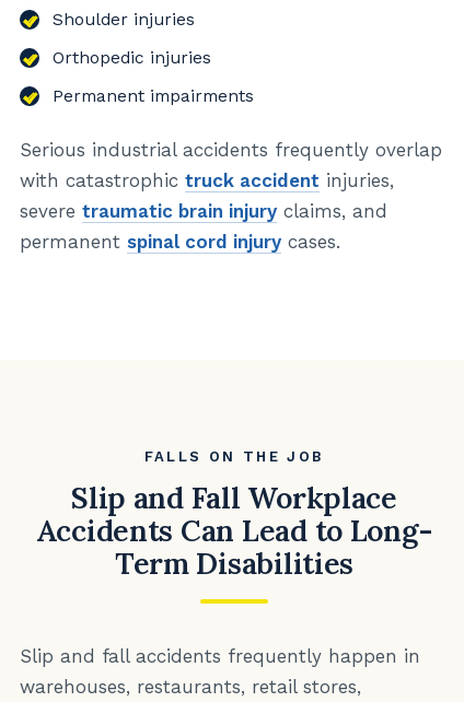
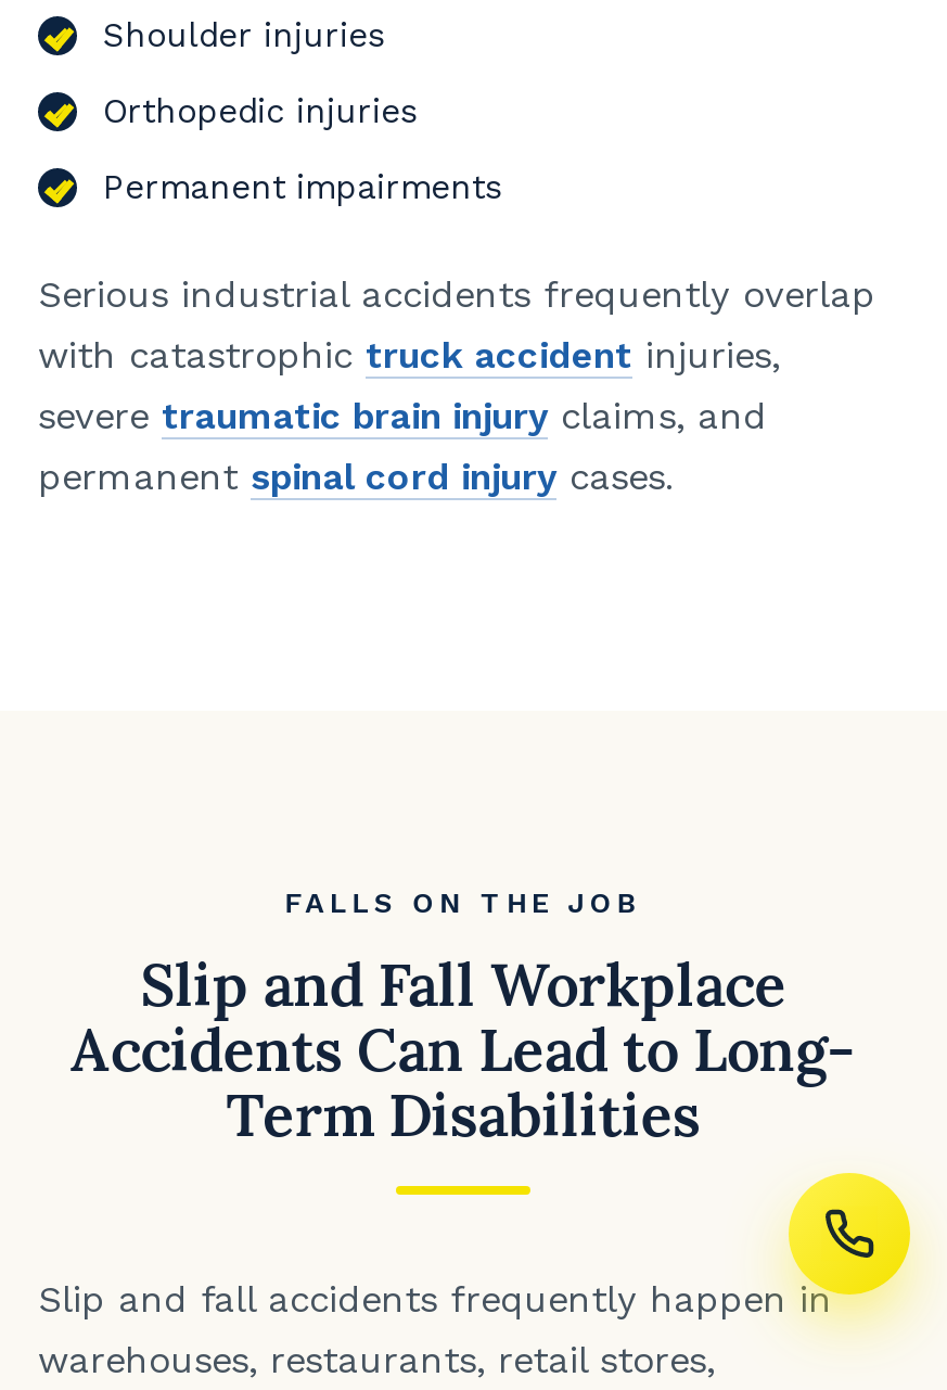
+ [image]
